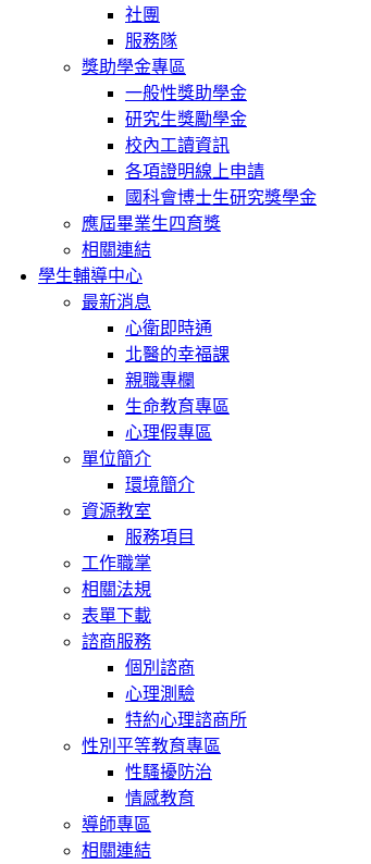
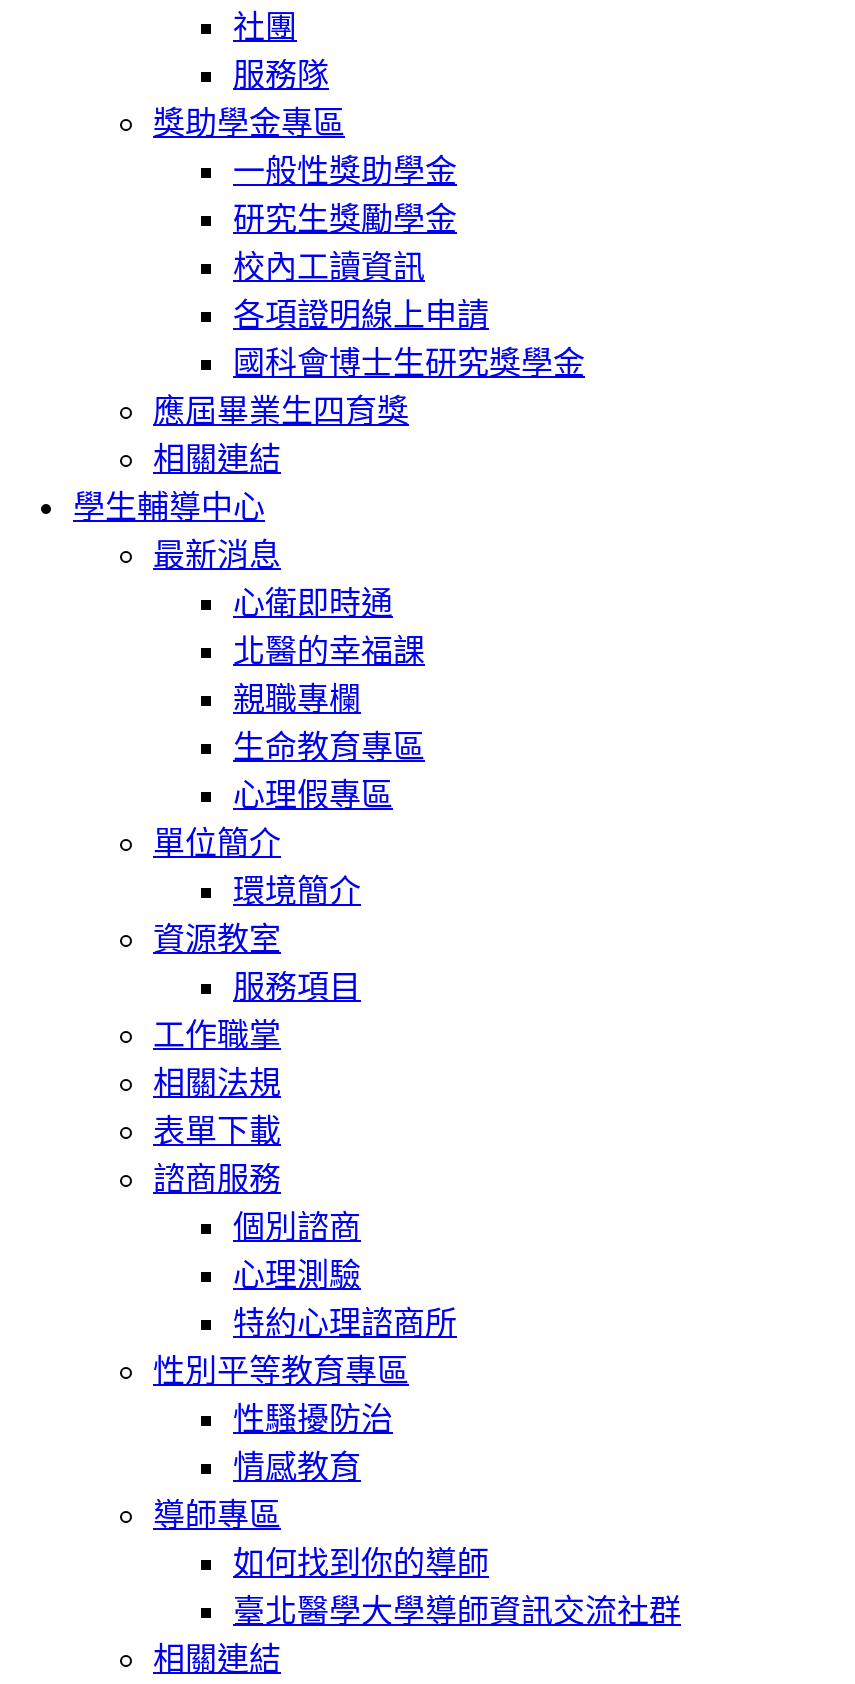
+ 如何找到你的導師
+ 臺北醫學大學導師資訊交流社群
